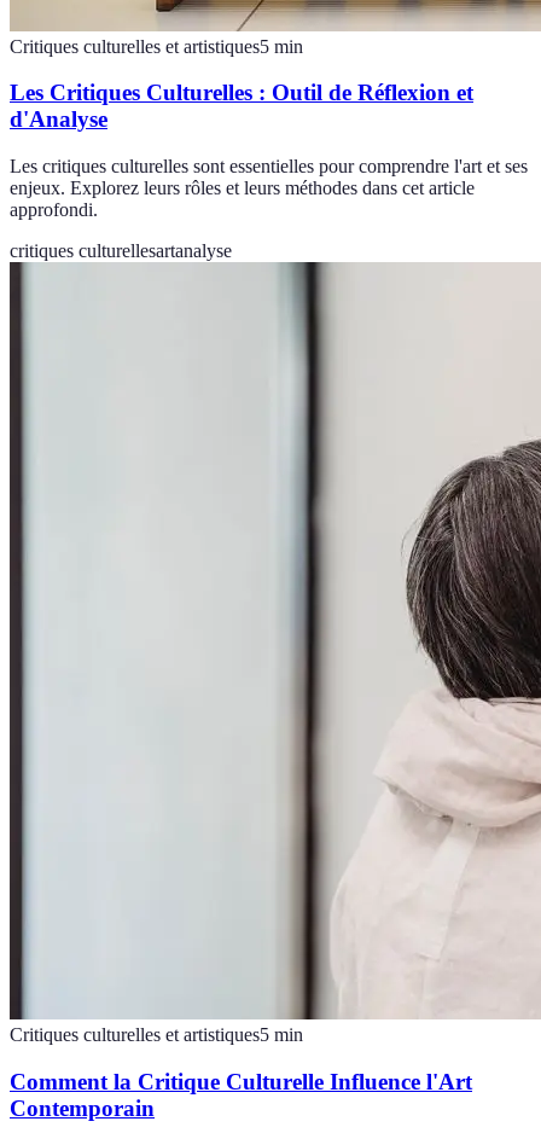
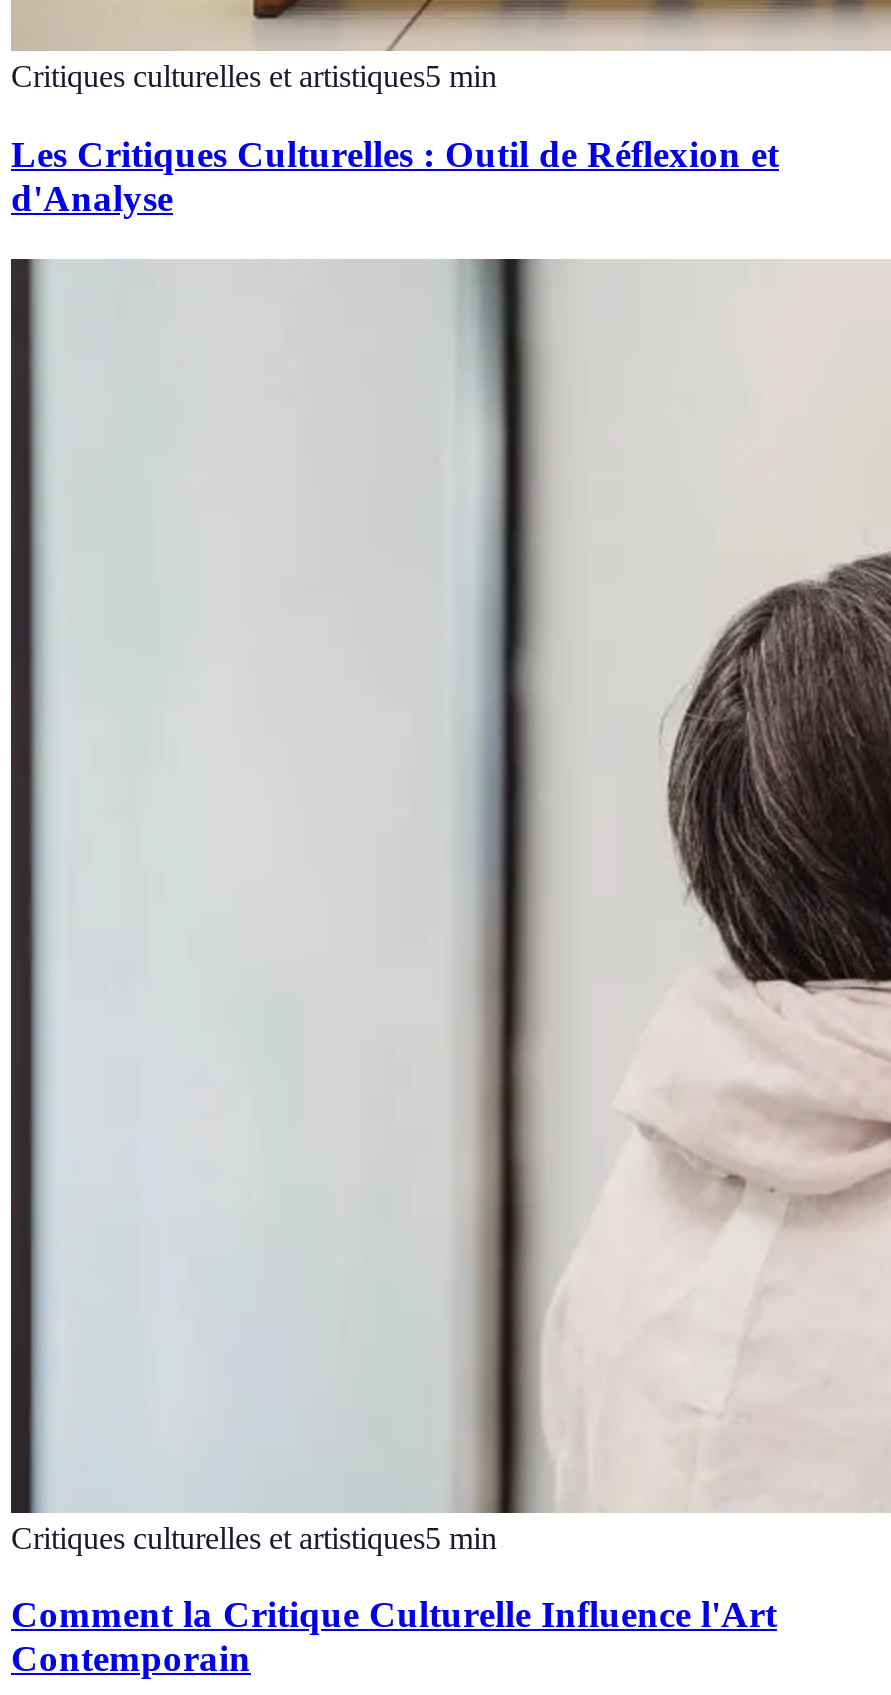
- Les critiques culturelles sont essentielles pour comprendre l'art et ses
- enjeux. Explorez leurs rôles et leurs méthodes dans cet article
- approfondi.
- critiques culturellesartanalyse
